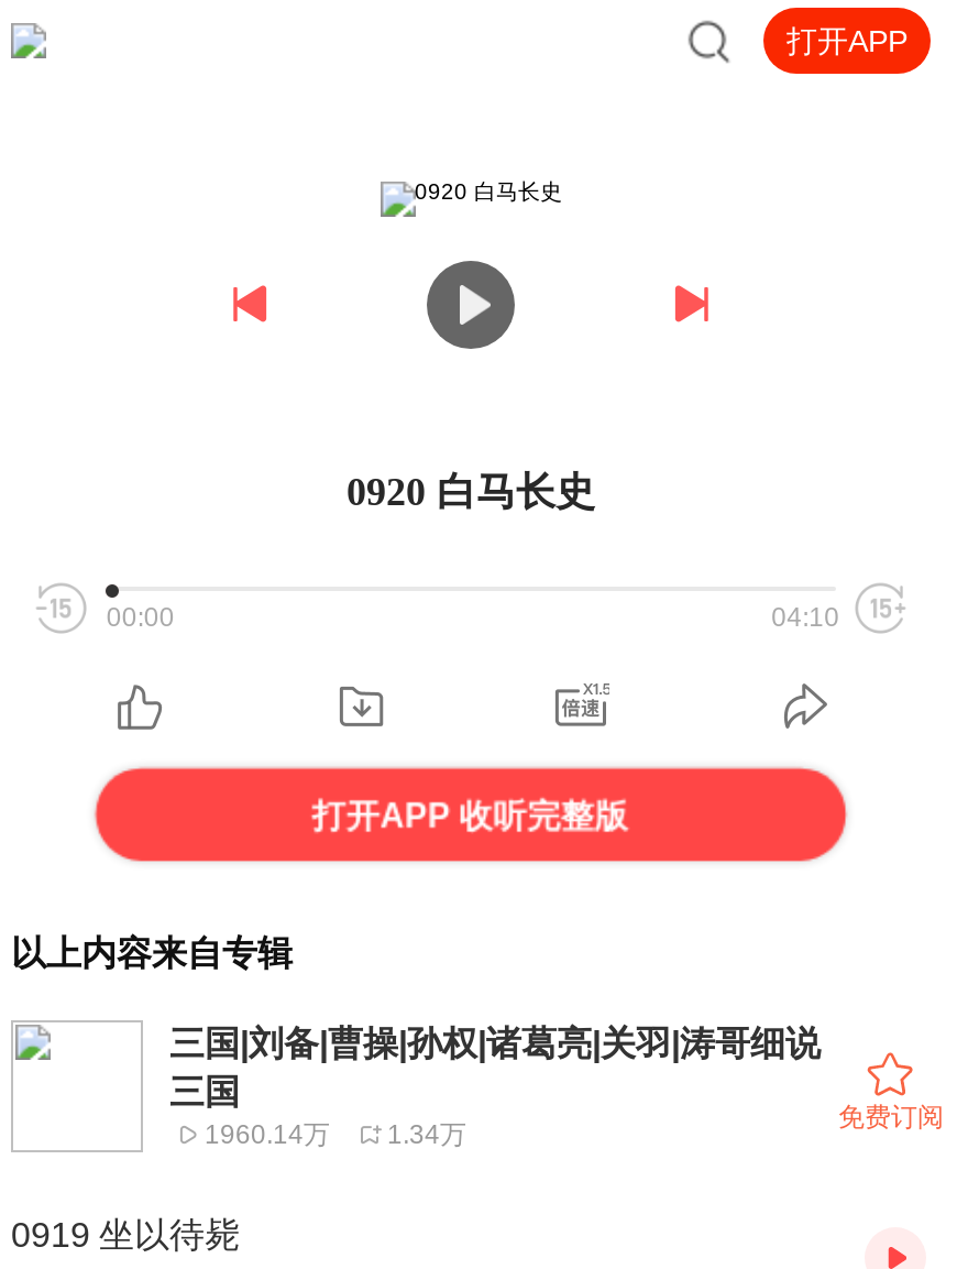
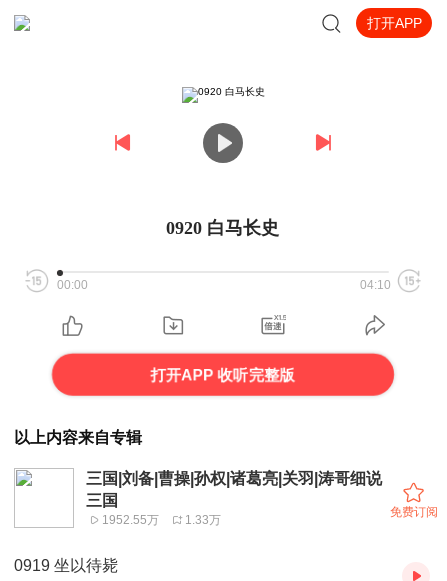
- 1960.14万
+ 1952.55万

- 1.34万
+ 1.33万
